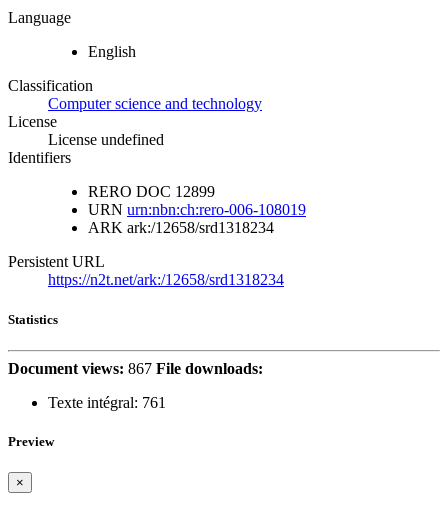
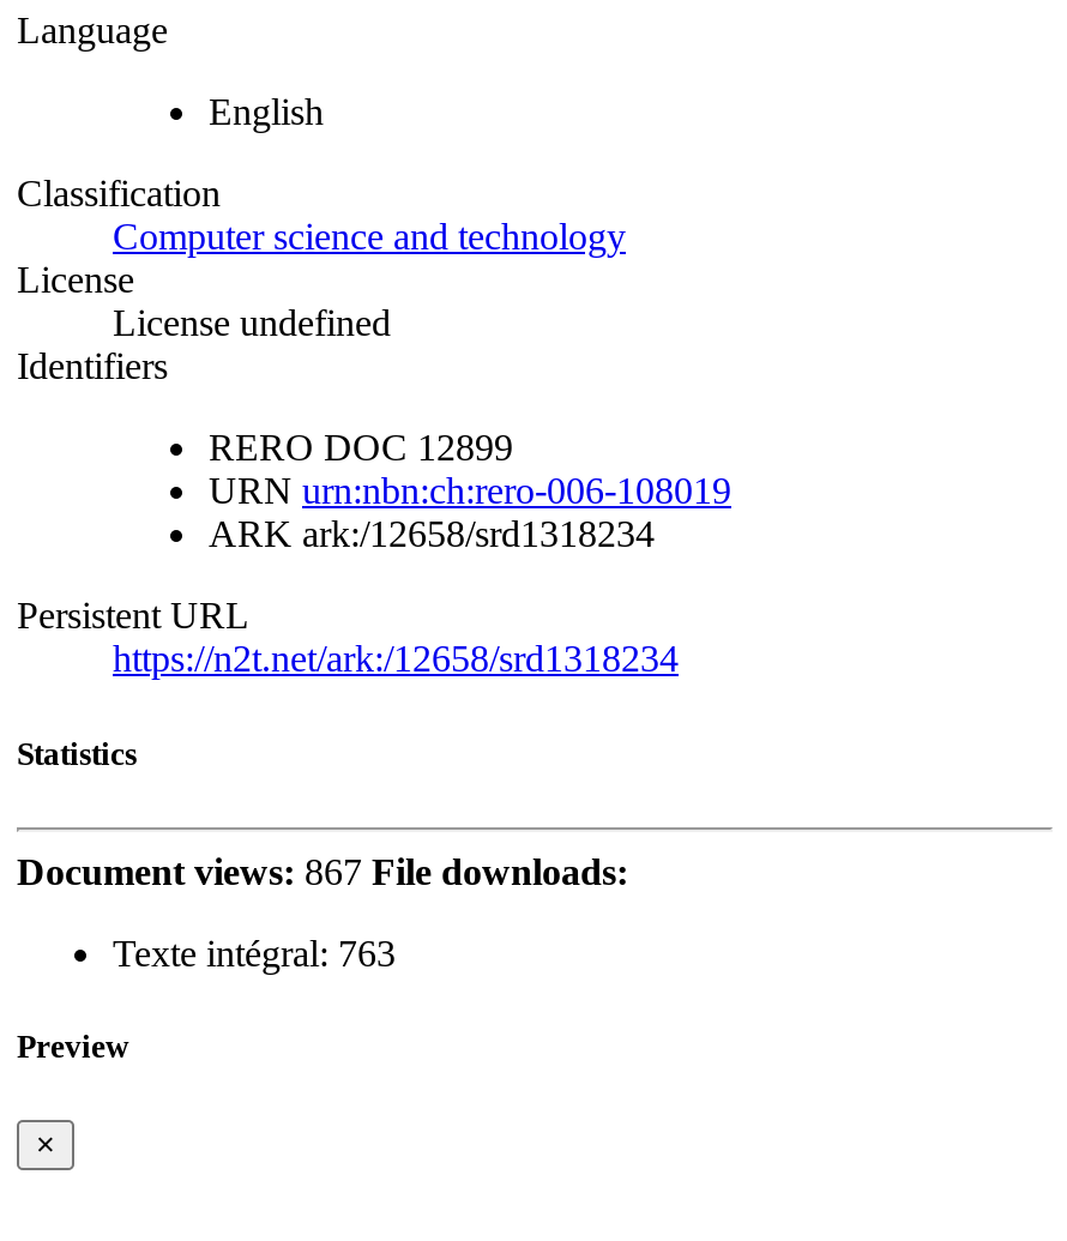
- Texte intégral: 761
+ Texte intégral: 763
